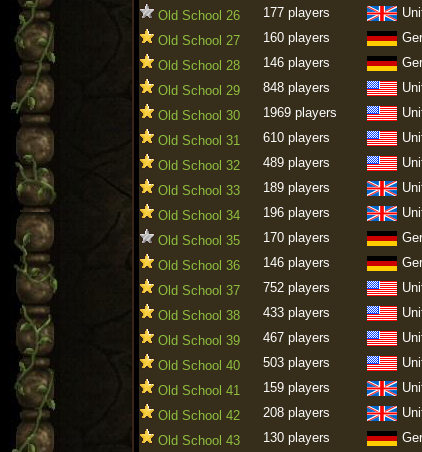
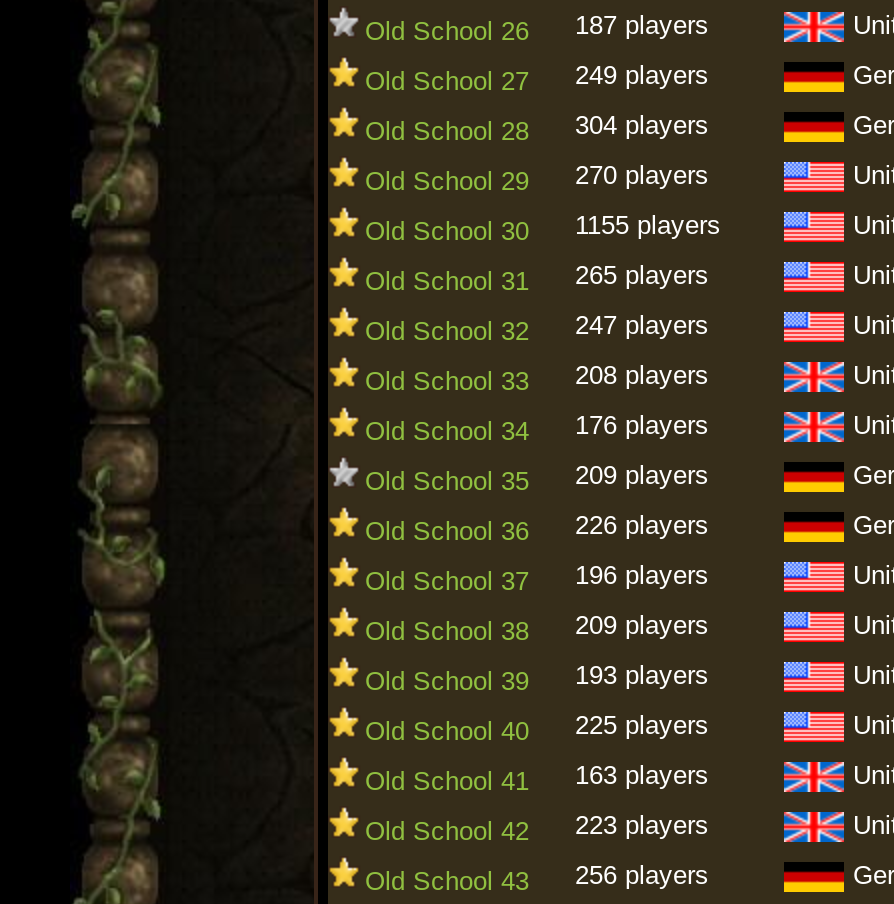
- Old School 26 177 players
+ Old School 26 187 players

- Old School 27 160 players
+ Old School 27 249 players

- Old School 28 146 players
+ Old School 28 304 players

- Old School 29 848 players
+ Old School 29 270 players

- Old School 30 1969 players
+ Old School 30 1155 players

- Old School 31 610 players
+ Old School 31 265 players

- Old School 32 489 players
+ Old School 32 247 players

- Old School 33 189 players
+ Old School 33 208 players

- Old School 34 196 players
+ Old School 34 176 players

- Old School 35 170 players
+ Old School 35 209 players

- Old School 36 146 players
+ Old School 36 226 players

- Old School 37 752 players
+ Old School 37 196 players

- Old School 38 433 players
+ Old School 38 209 players

- Old School 39 467 players
+ Old School 39 193 players

- Old School 40 503 players
+ Old School 40 225 players

- Old School 41 159 players
+ Old School 41 163 players

- Old School 42 208 players
+ Old School 42 223 players

- Old School 43 130 players
+ Old School 43 256 players
